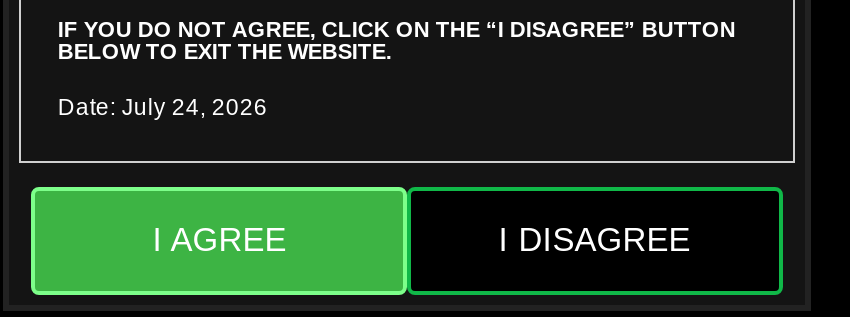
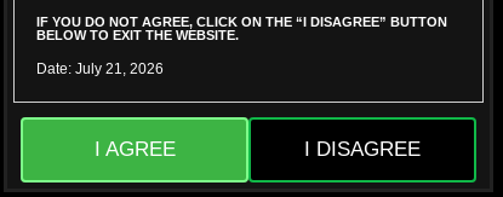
- Date: July 24, 2026
+ Date: July 21, 2026
